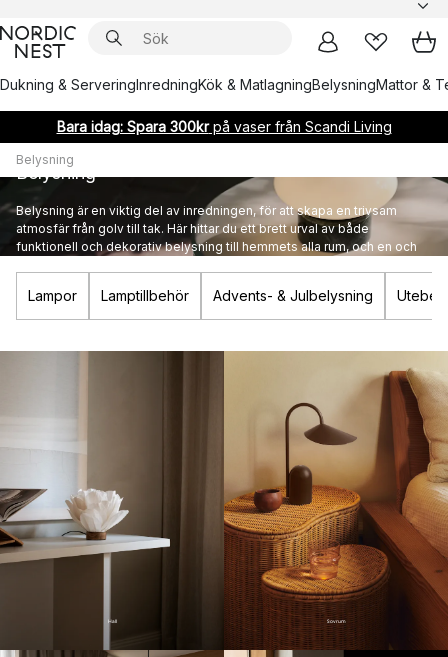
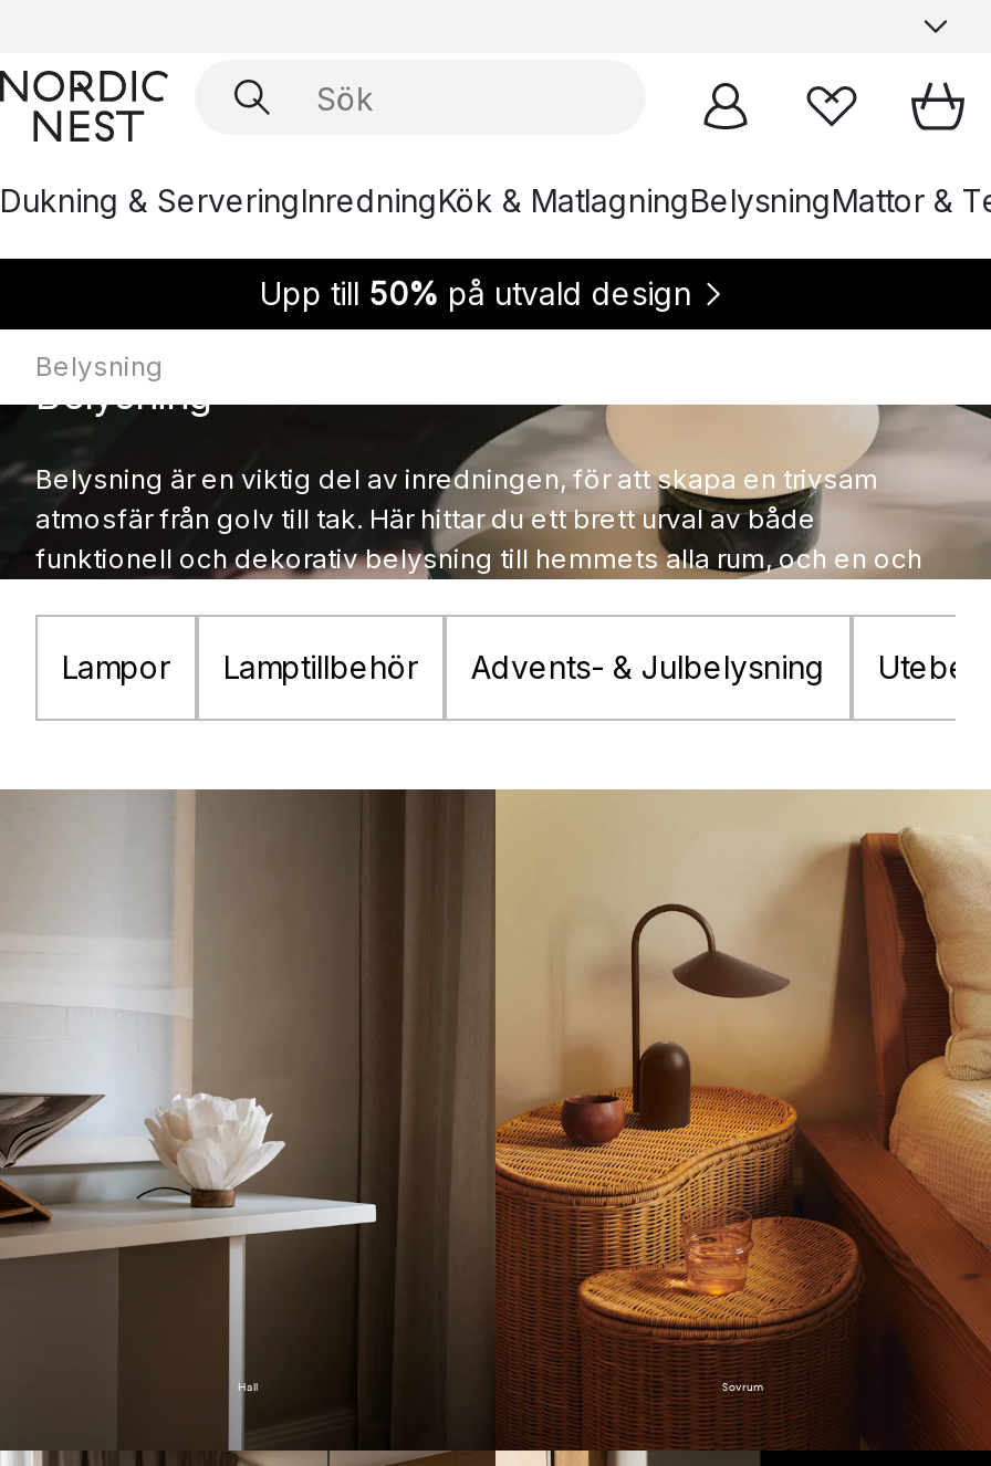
- Bara idag: Spara 300kr på vaser från Scandi Living
+ Upp till 50% på utvald design
